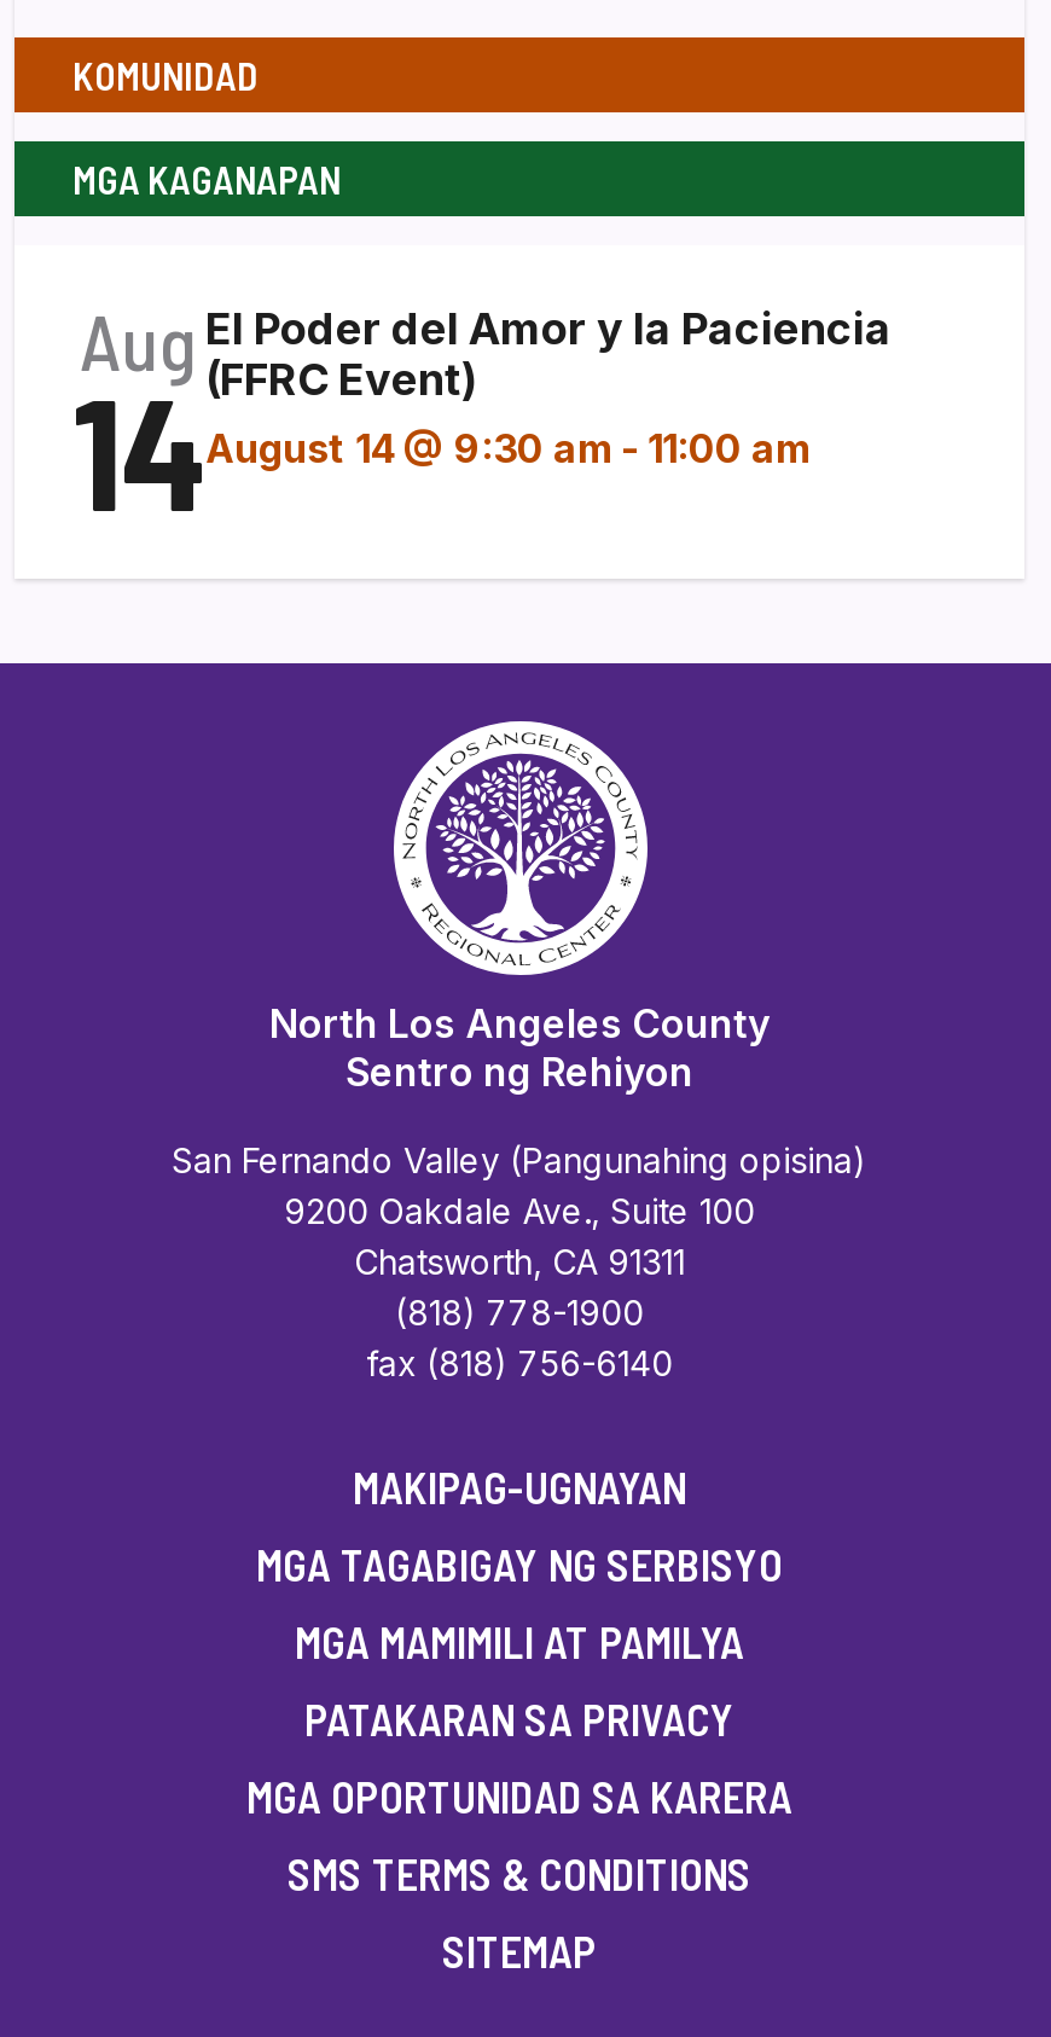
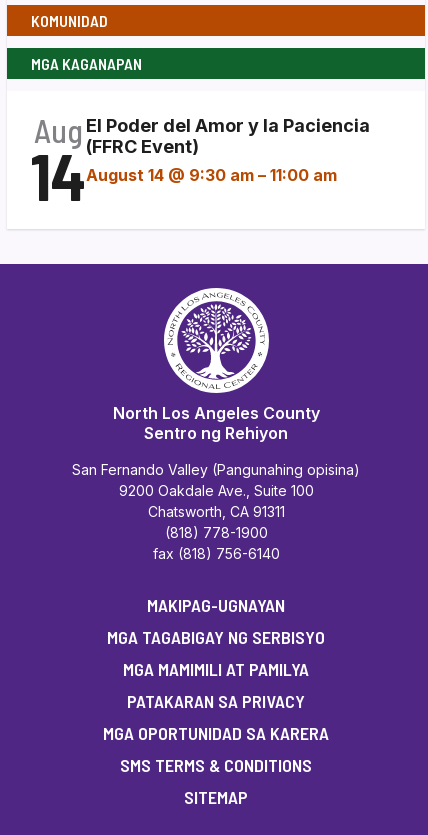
- August 14 @ 9:30 am - 11:00 am
+ August 14 @ 9:30 am – 11:00 am
